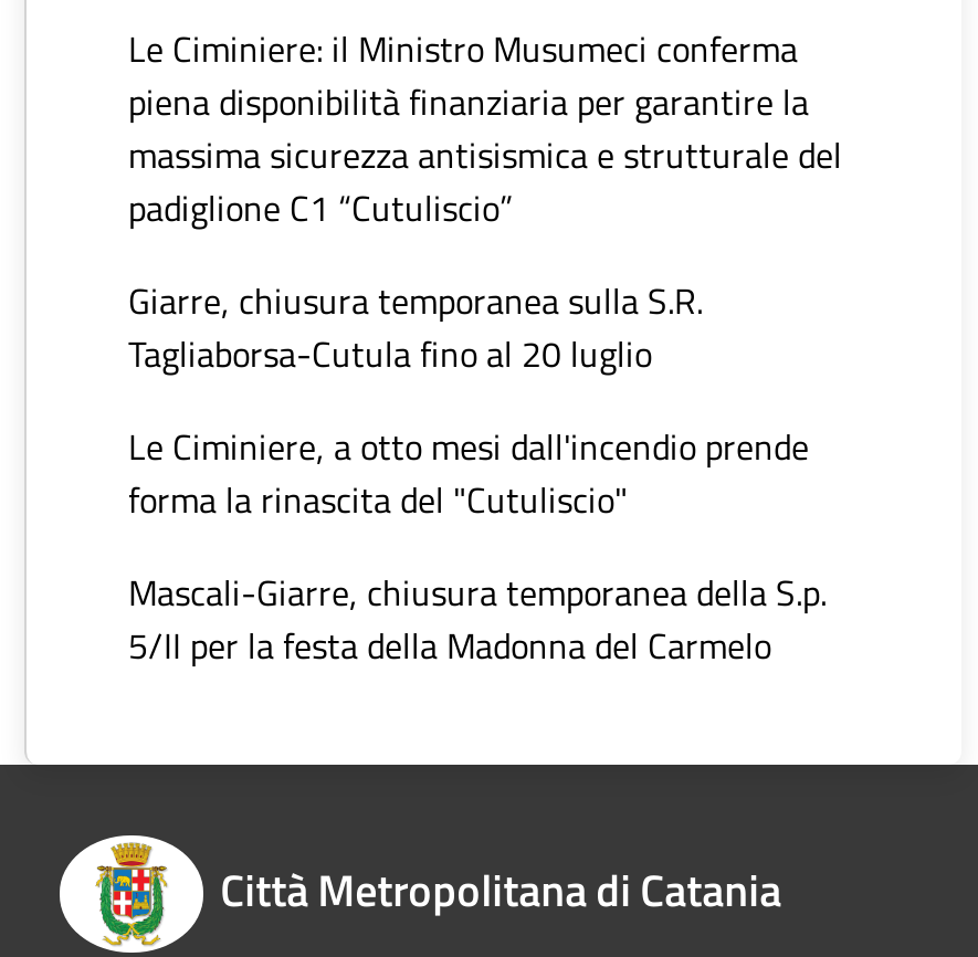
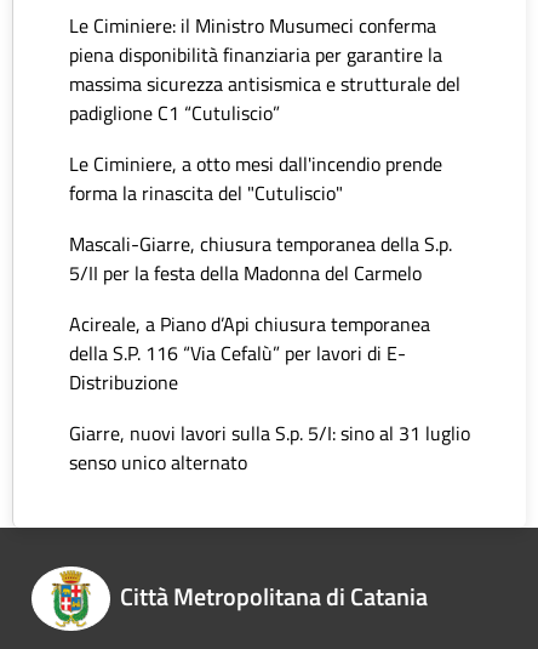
- Giarre, chiusura temporanea sulla S.R.
- Tagliaborsa-Cutula fino al 20 luglio

moved up: Le Ciminiere, a otto mesi dall'incendio prende | forma la rinascita del "Cutuliscio" | Mascali-Giarre, chiusura temporanea della S.p. | 5/II per la festa della Madonna del Carmelo

+ Acireale, a Piano d’Api chiusura temporanea
+ della S.P. 116 “Via Cefalù” per lavori di E-
+ Distribuzione
+ Giarre, nuovi lavori sulla S.p. 5/I: sino al 31 luglio
+ senso unico alternato
